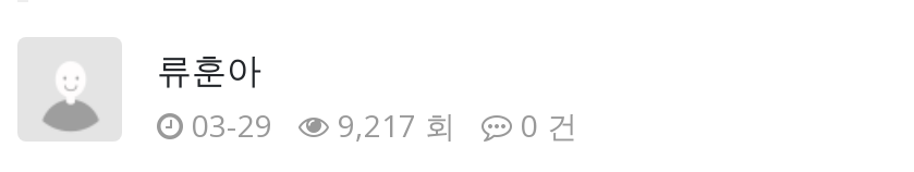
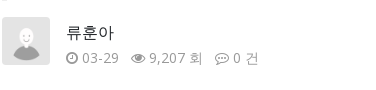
- 03-29 9,217 회 0 건
+ 03-29 9,207 회 0 건
